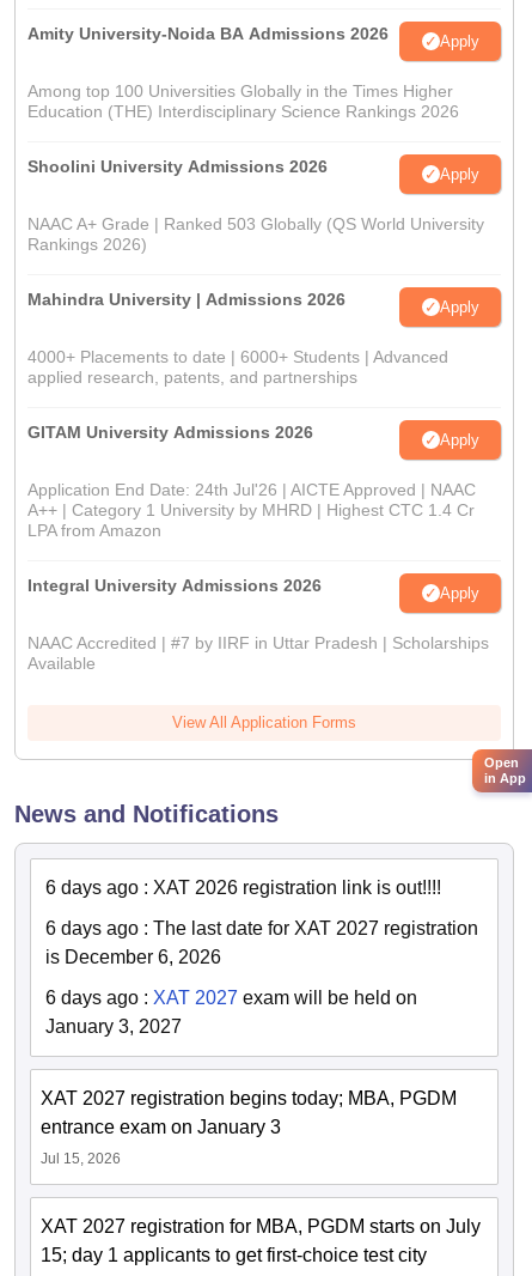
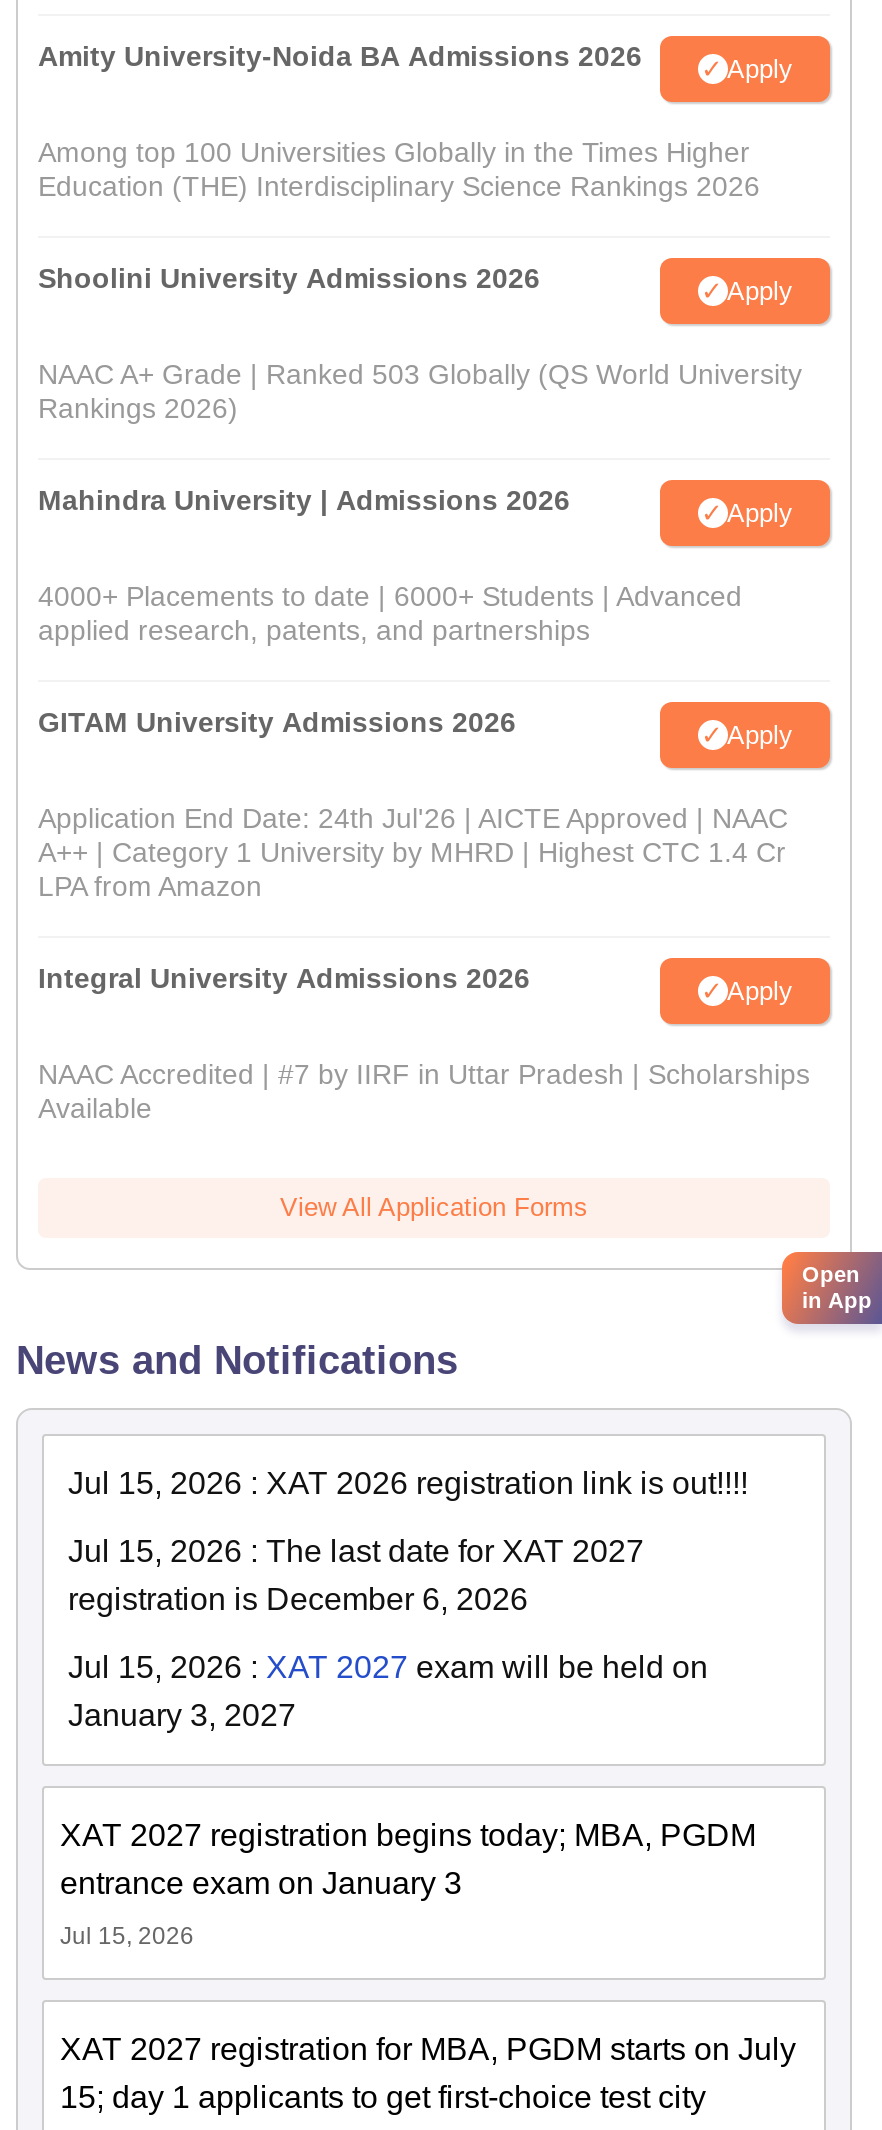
- 6 days ago: XAT 2026 registration link is out!!!!
+ Jul 15, 2026: XAT 2026 registration link is out!!!!

- 6 days ago: The last date for XAT 2027 registration
- is December 6, 2026
+ Jul 15, 2026: The last date for XAT 2027
+ registration is December 6, 2026

- 6 days ago: XAT 2027 exam will be held on
+ Jul 15, 2026: XAT 2027 exam will be held on
